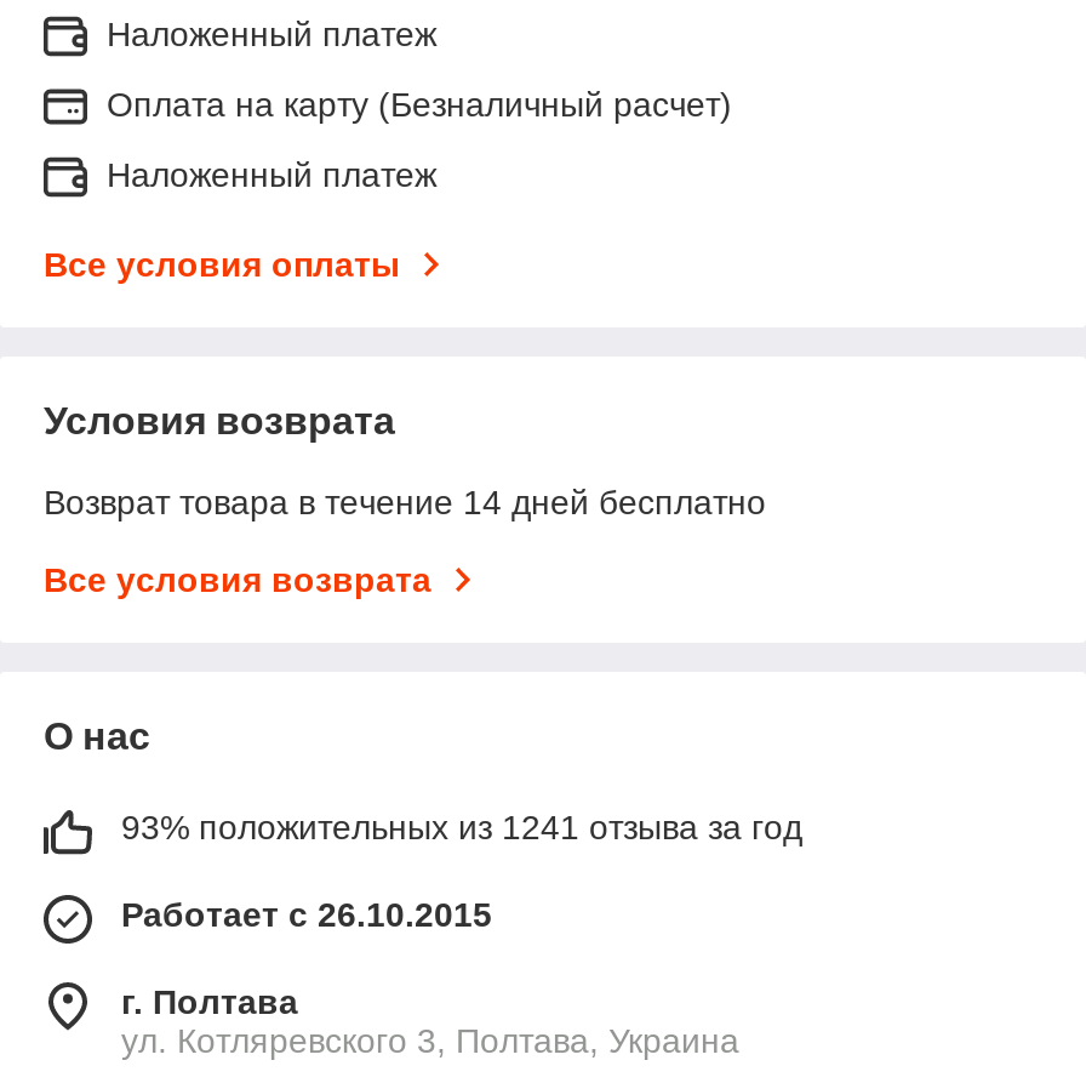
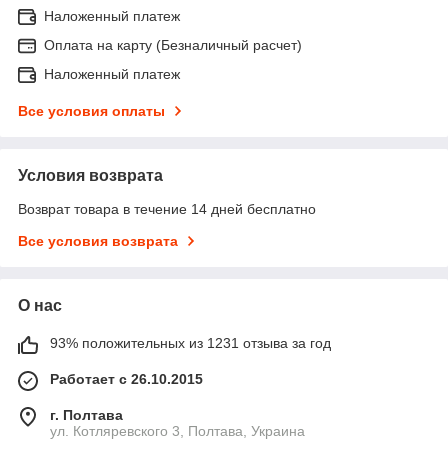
- 93% положительных из 1241 отзыва за год
+ 93% положительных из 1231 отзыва за год
